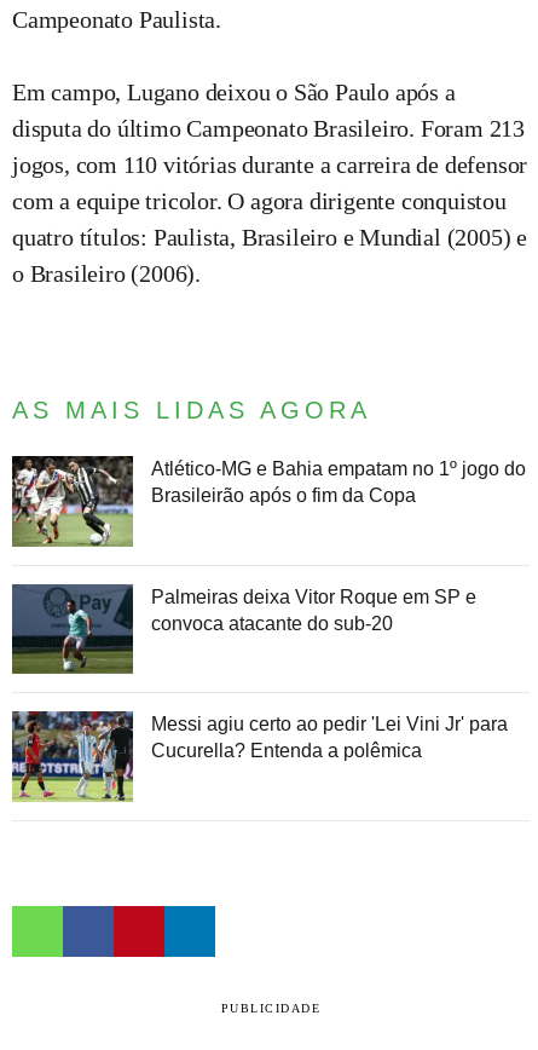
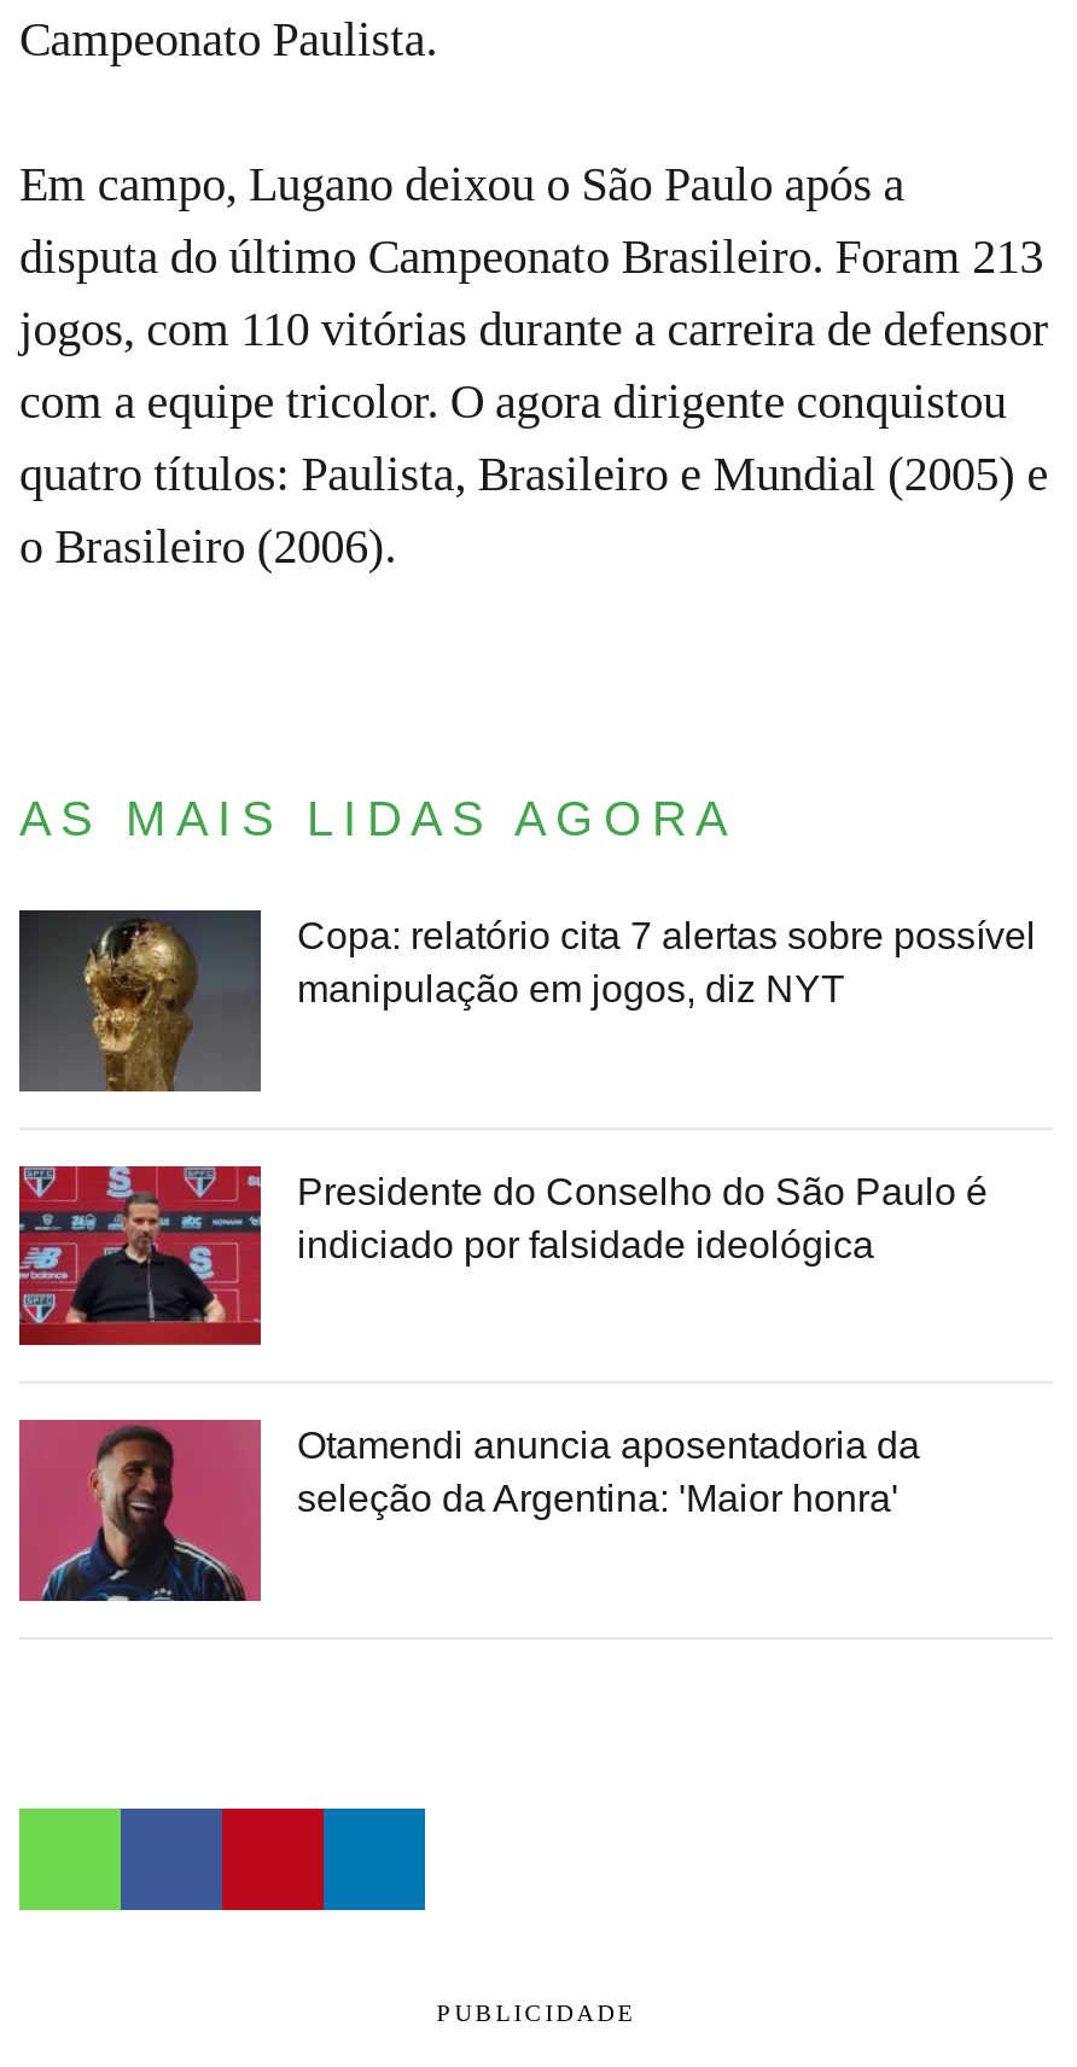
- [image]
- Atlético-MG e Bahia empatam no 1º jogo do
- Brasileirão após o fim da Copa
+ [image]
+ Copa: relatório cita 7 alertas sobre possível
+ manipulação em jogos, diz NYT

- [image]
- Palmeiras deixa Vitor Roque em SP e
- convoca atacante do sub-20
+ [image]
+ Presidente do Conselho do São Paulo é
+ indiciado por falsidade ideológica

- [image]
- Messi agiu certo ao pedir 'Lei Vini Jr' para
- Cucurella? Entenda a polêmica
+ [image]
+ Otamendi anuncia aposentadoria da
+ seleção da Argentina: 'Maior honra'
